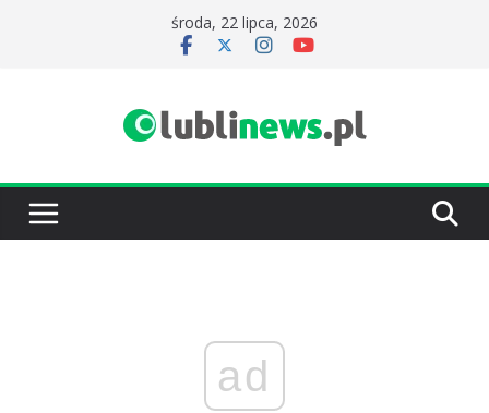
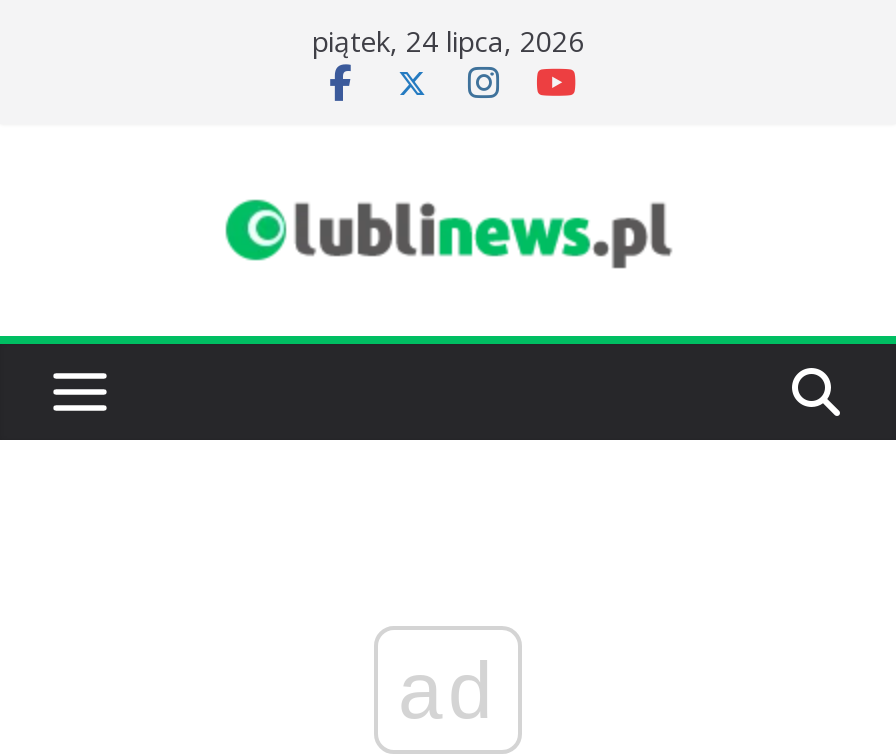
- środa, 22 lipca, 2026
+ piątek, 24 lipca, 2026
